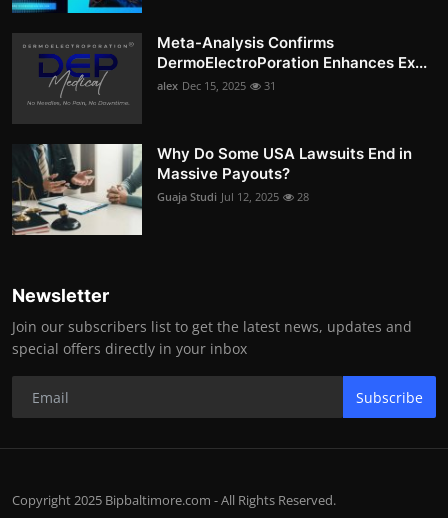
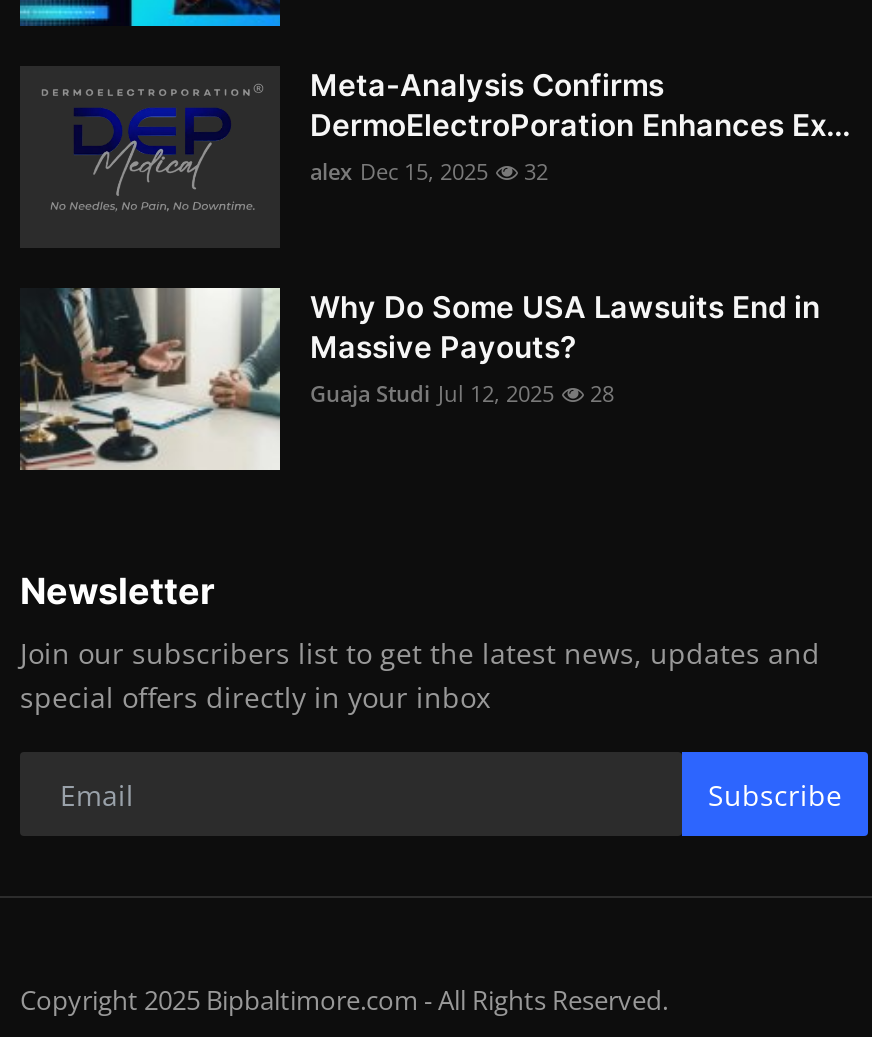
- alex Dec 15, 2025 31
+ alex Dec 15, 2025 32
